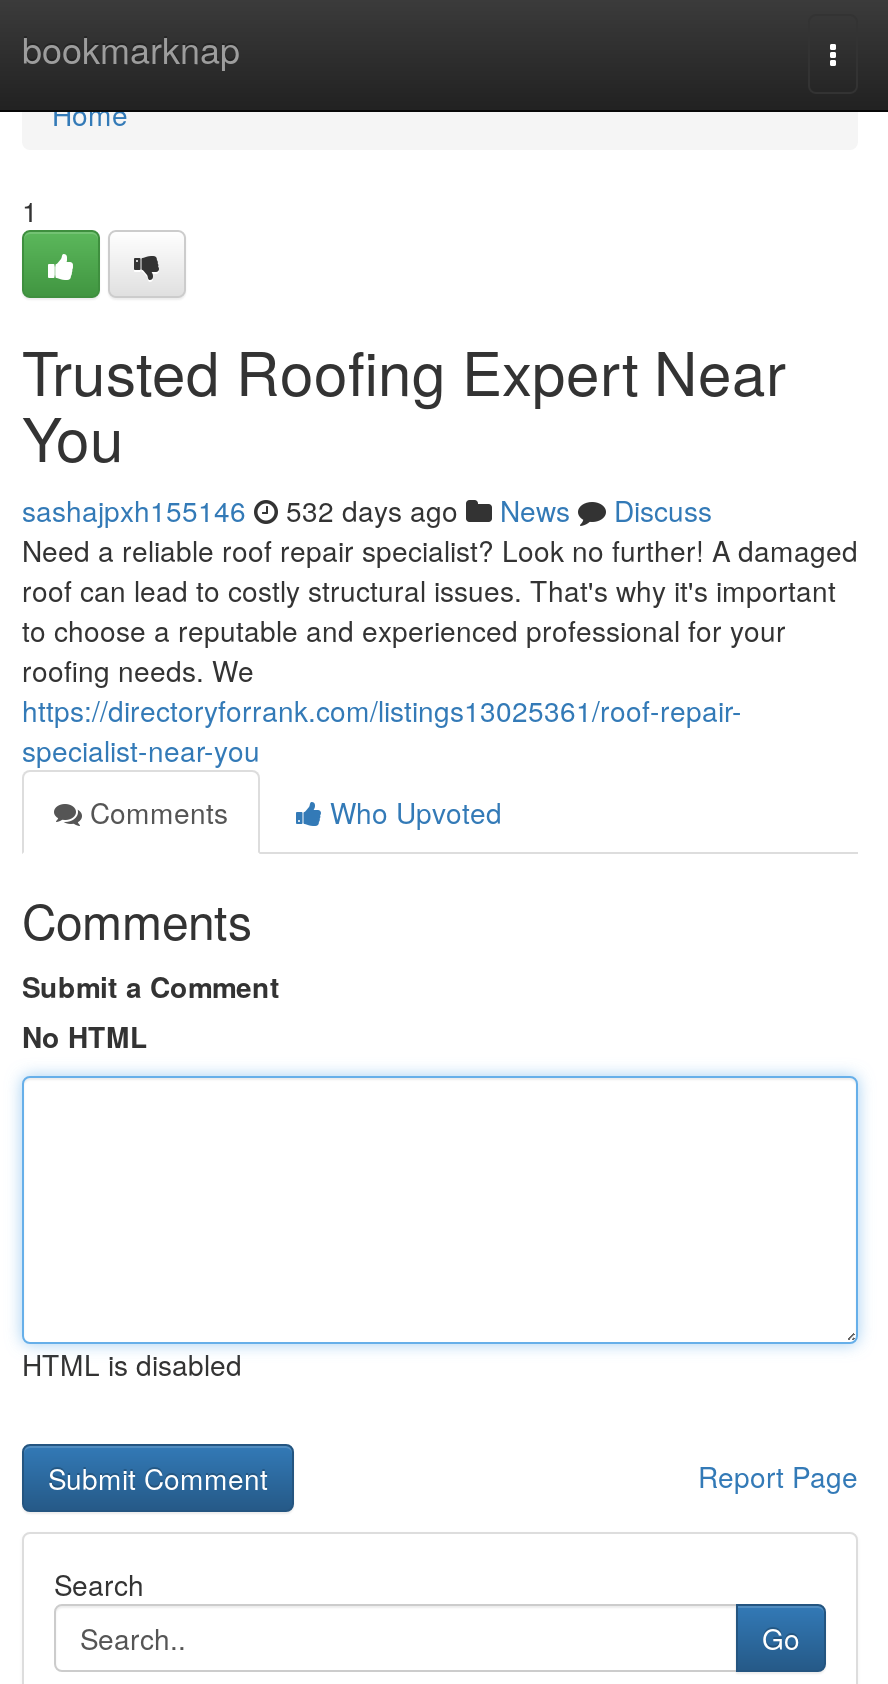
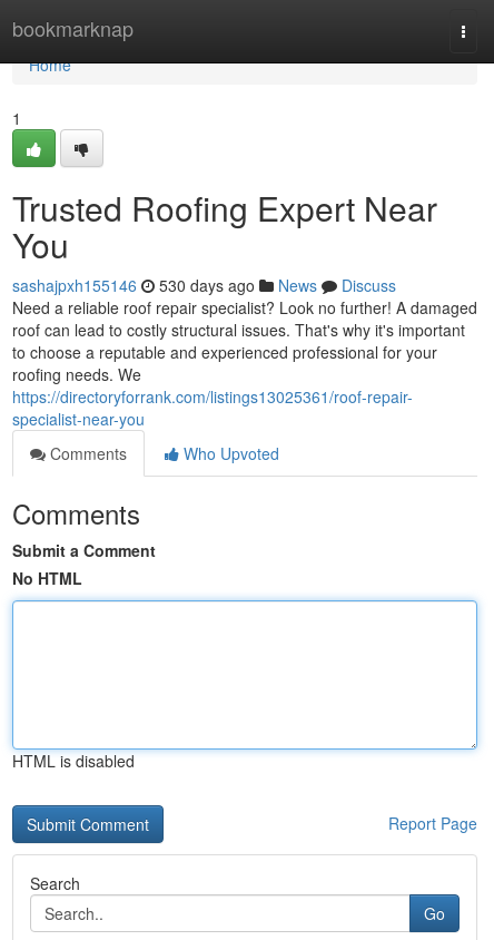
- sashajpxh155146 532 days ago News Discuss
+ sashajpxh155146 530 days ago News Discuss
